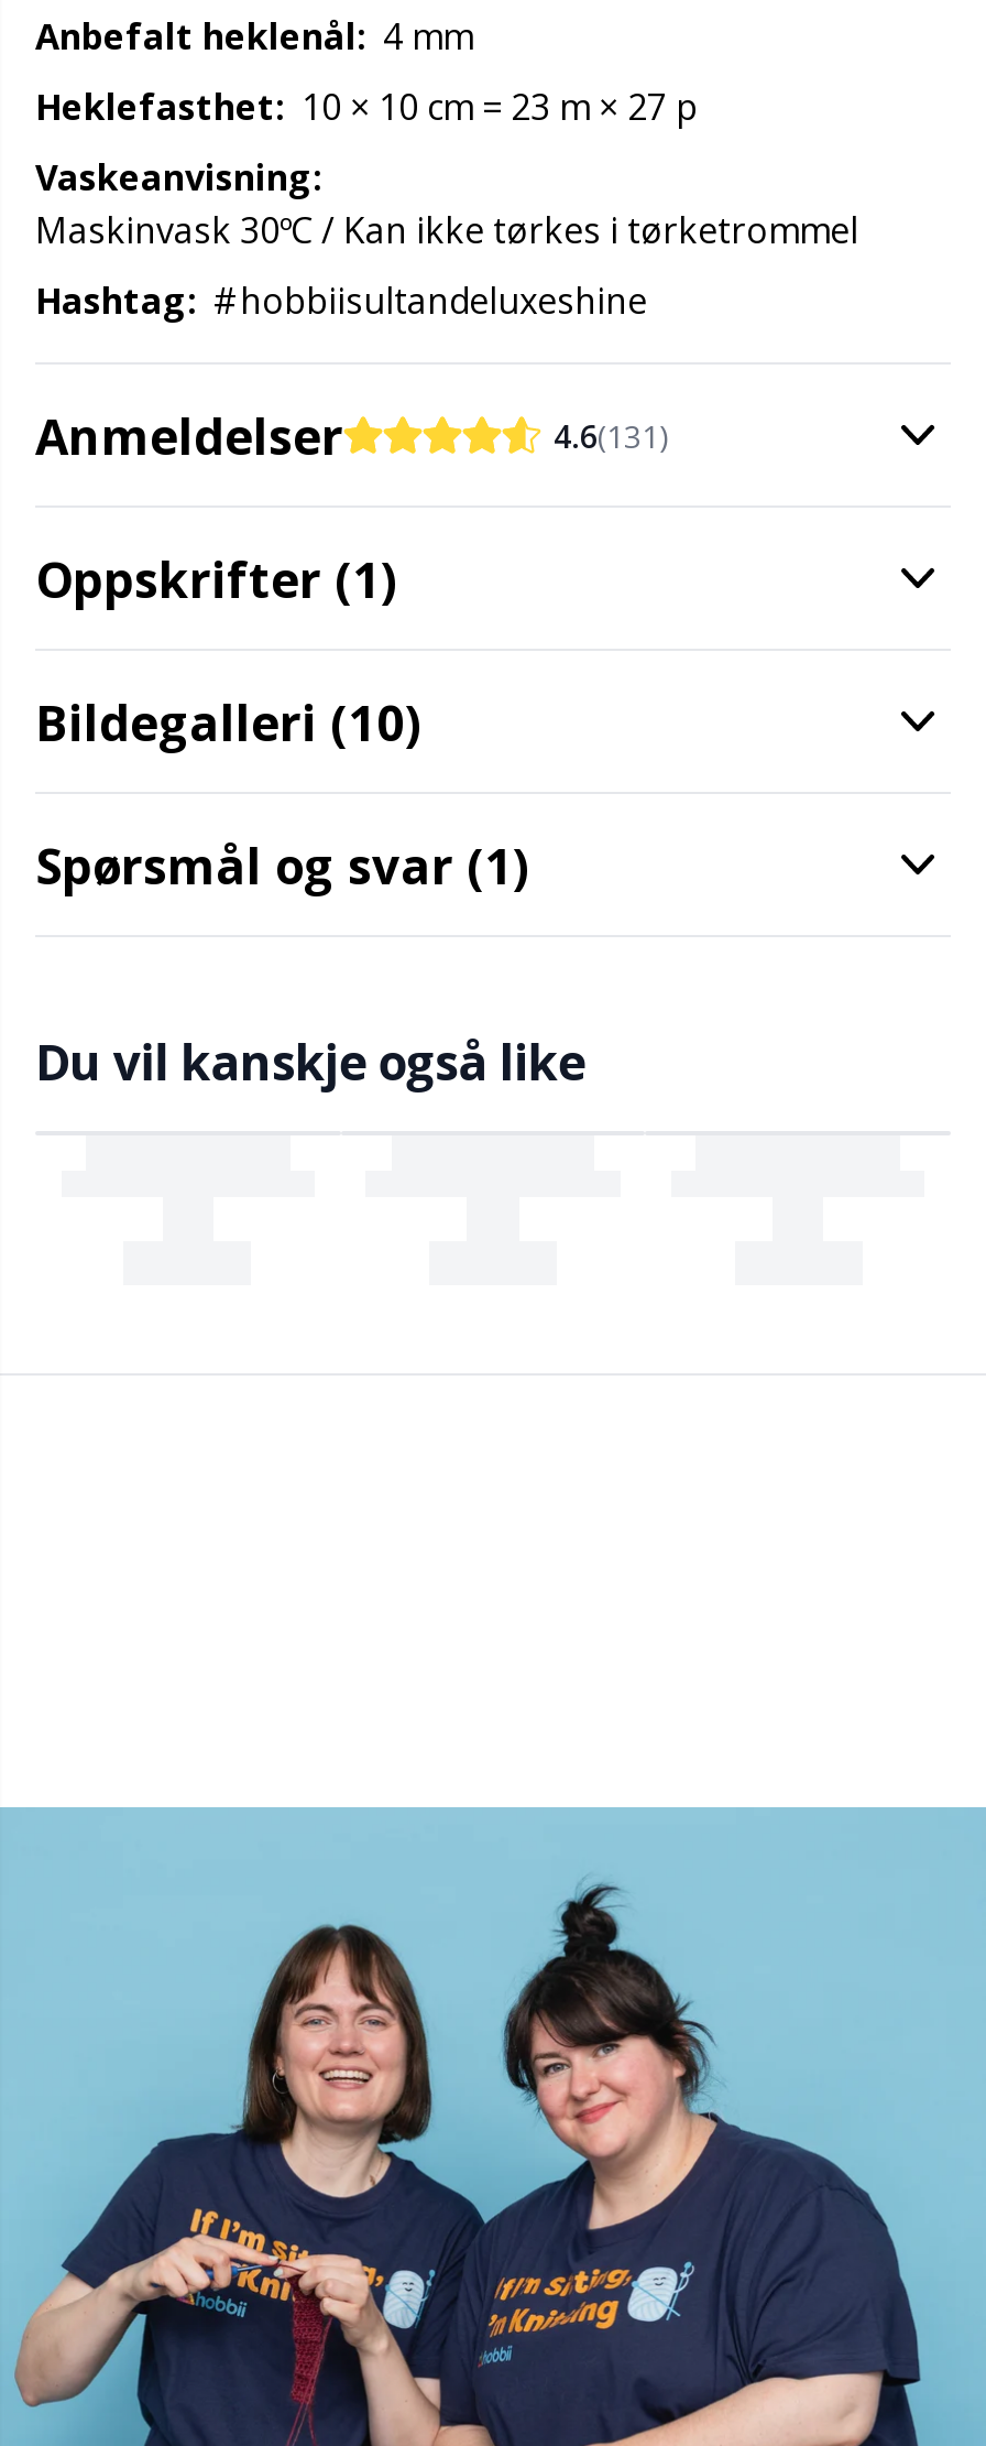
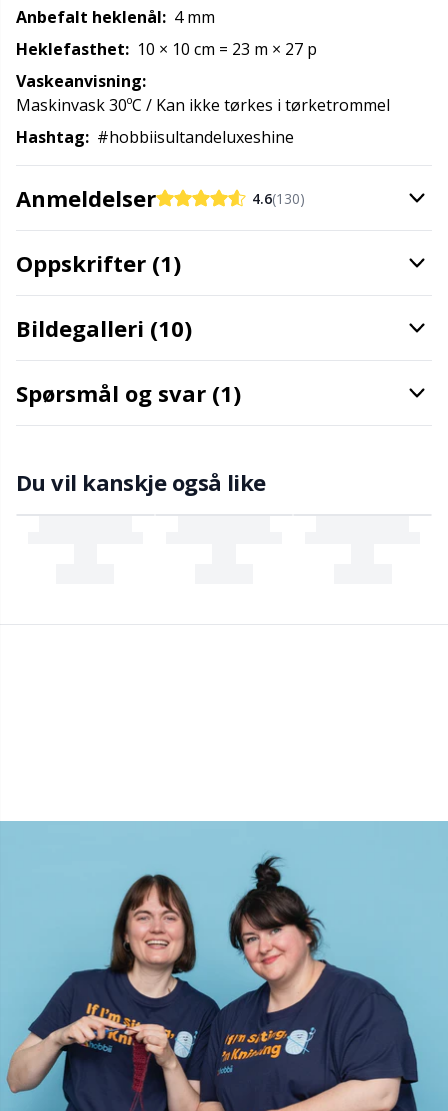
- 4.6(131)
+ 4.6(130)
